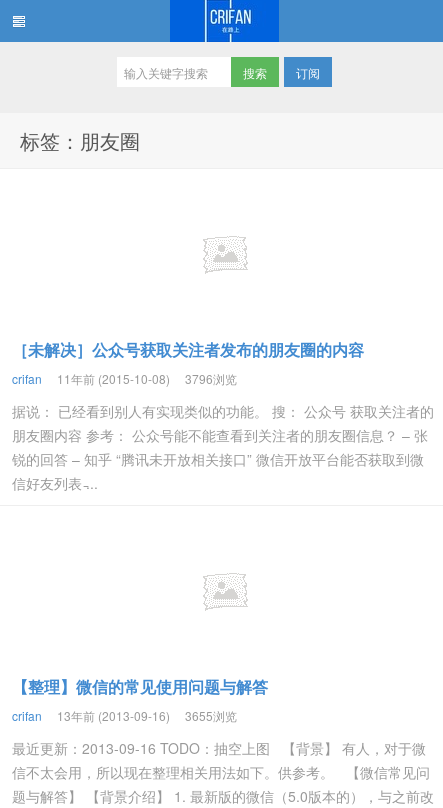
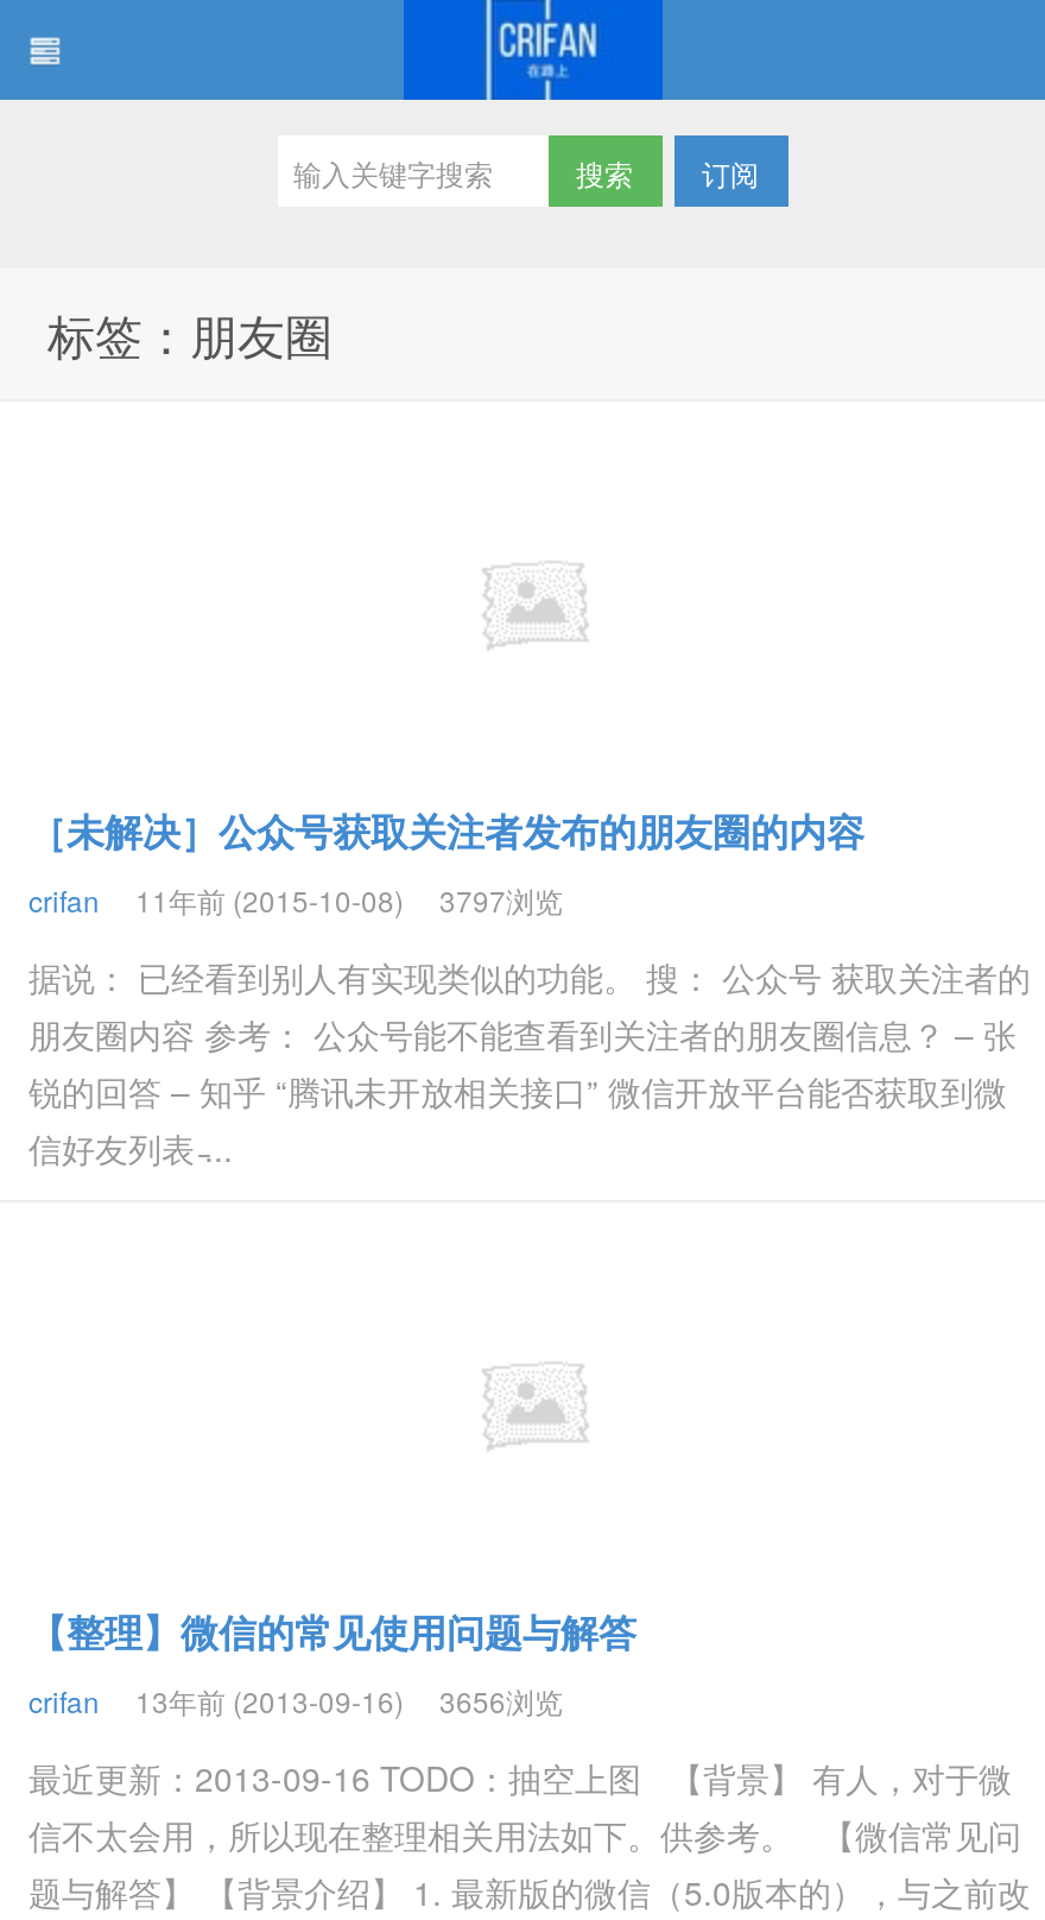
- crifan 11年前 (2015-10-08) 3796浏览
+ crifan 11年前 (2015-10-08) 3797浏览

- crifan 13年前 (2013-09-16) 3655浏览
+ crifan 13年前 (2013-09-16) 3656浏览
